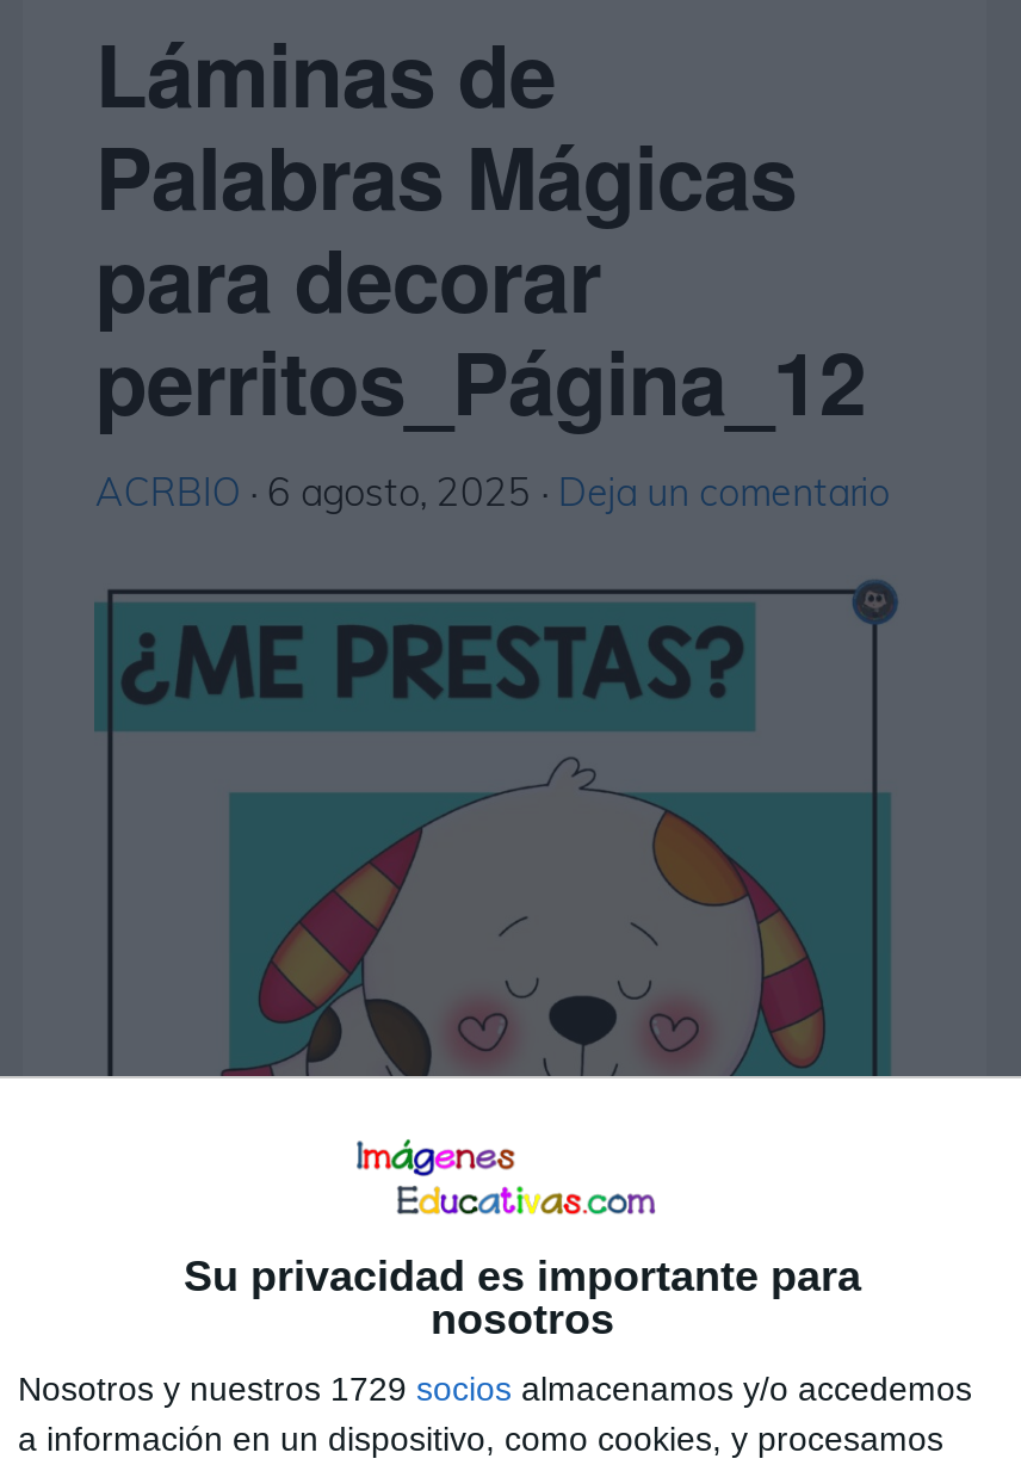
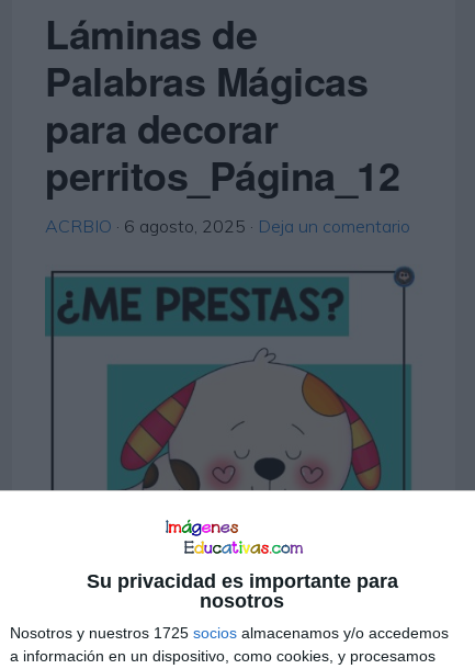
- Nosotros y nuestros 1729 socios almacenamos y/o accedemos
+ Nosotros y nuestros 1725 socios almacenamos y/o accedemos
